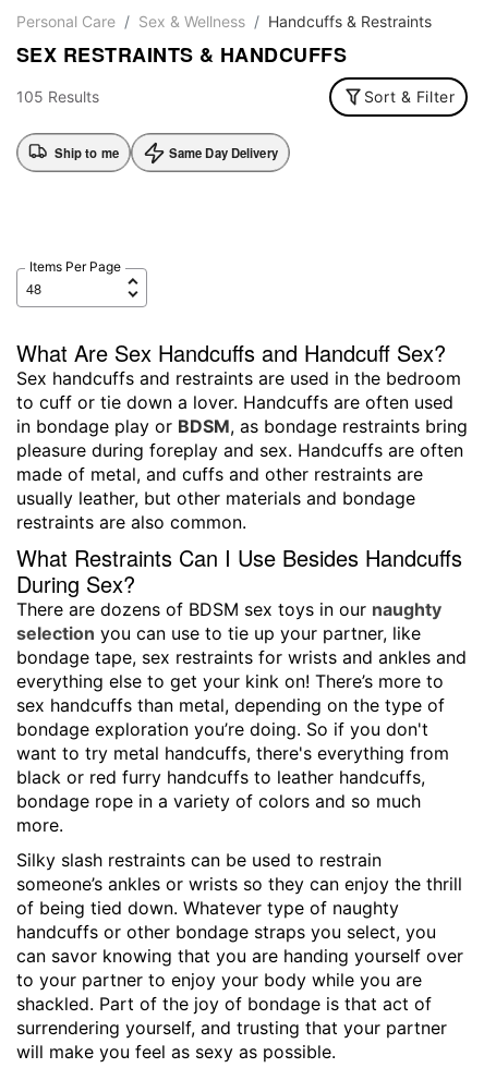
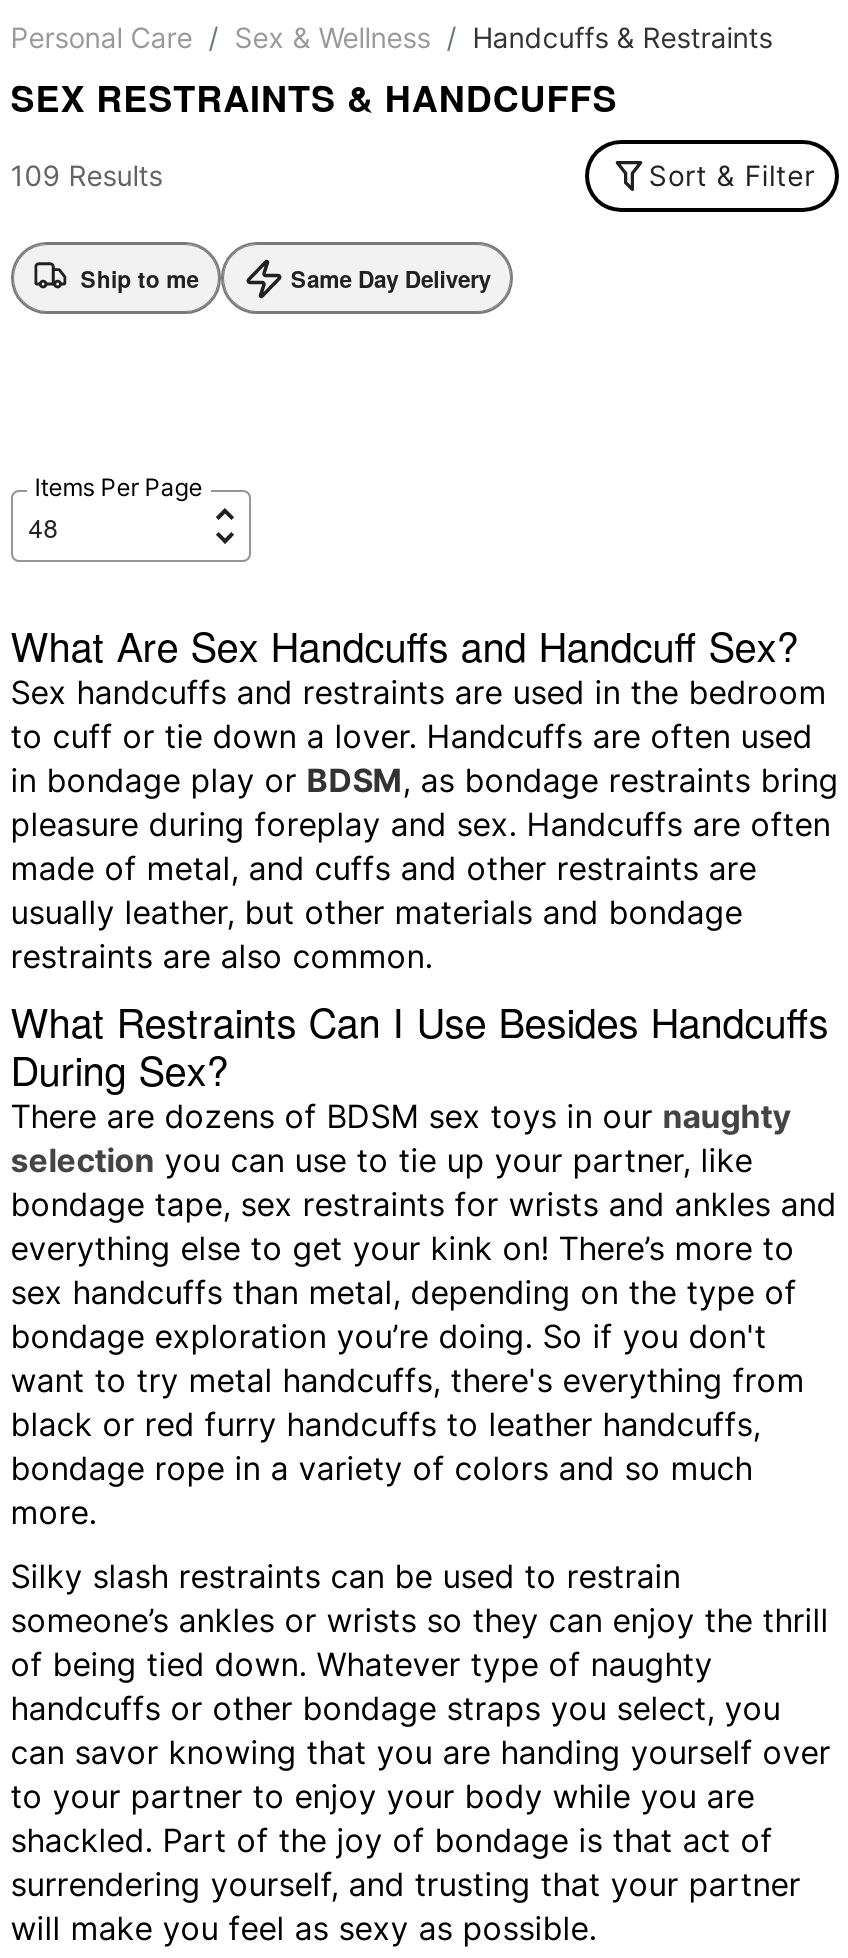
- 105 Results
+ 109 Results
